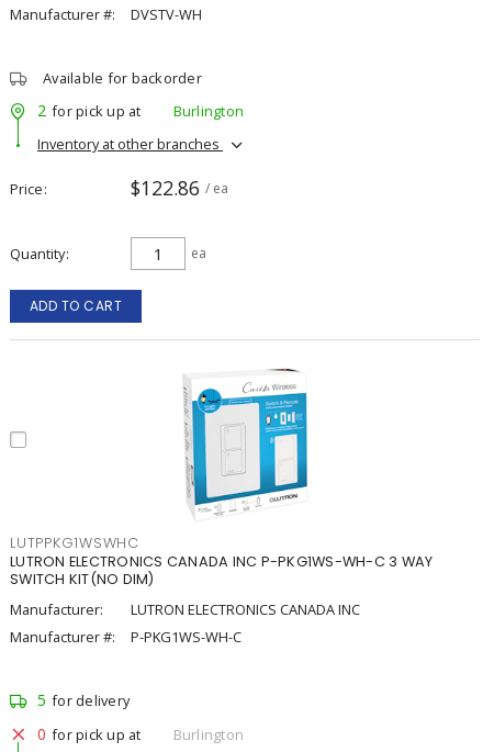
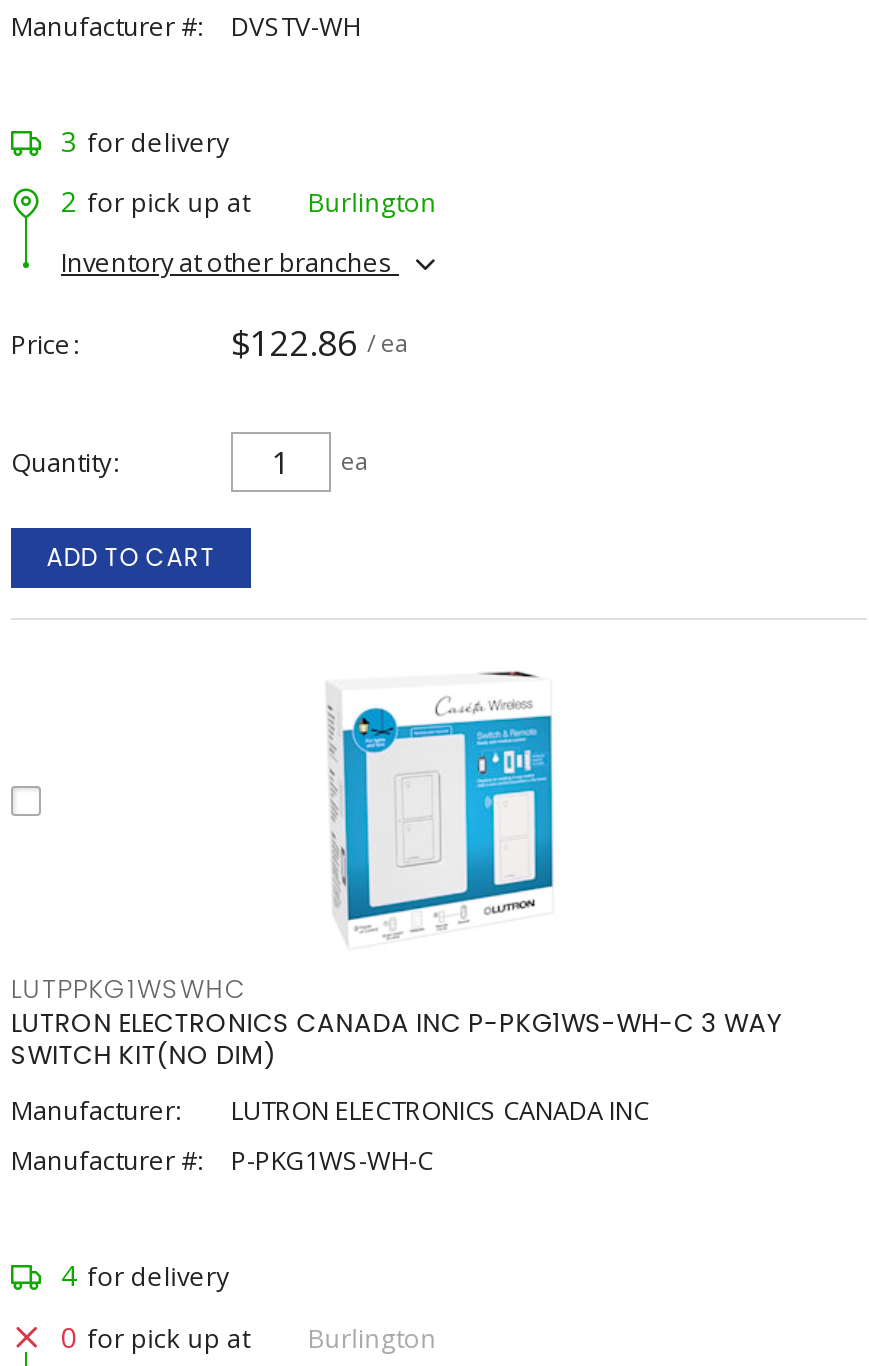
- Available for backorder
+ 3 for delivery

- 5 for delivery
+ 4 for delivery
